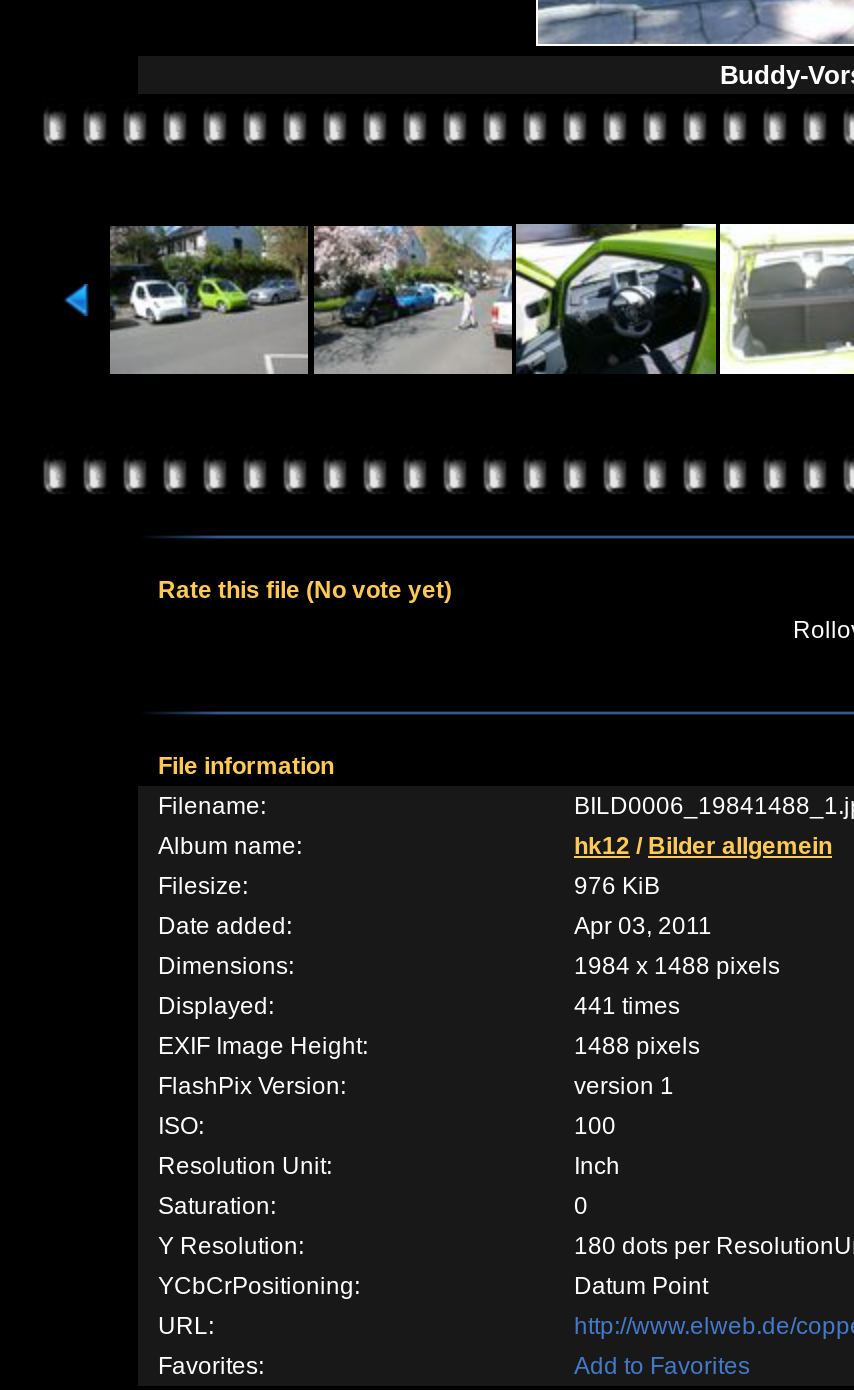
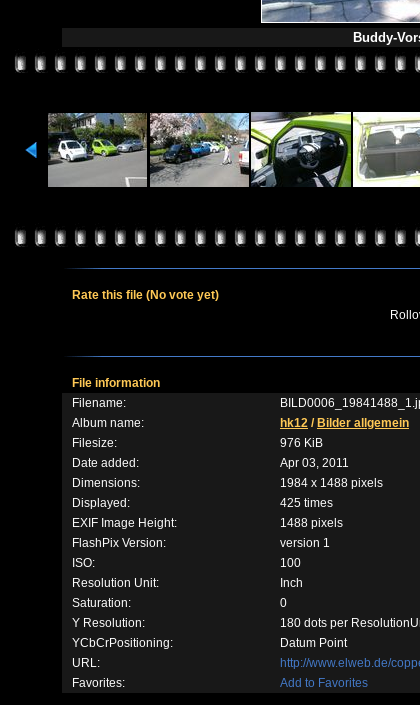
- 441 times
+ 425 times
